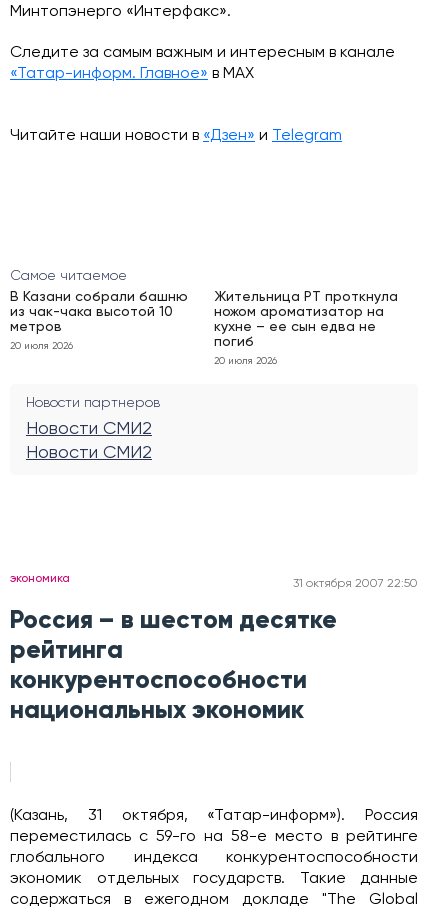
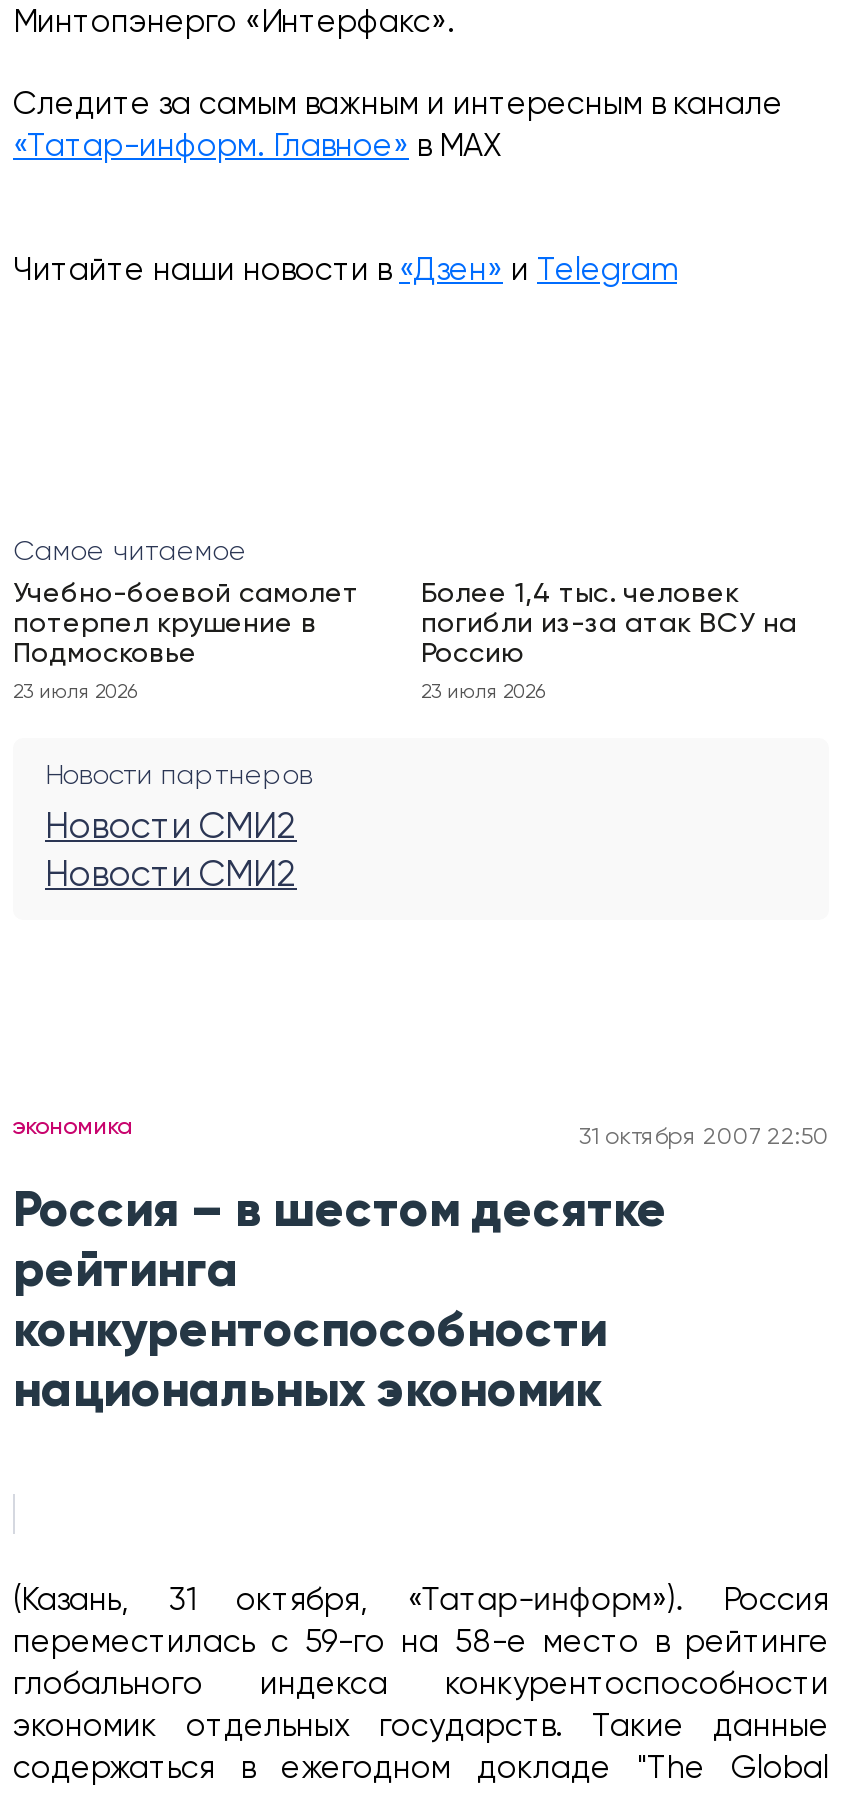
- В Казани собрали башню
- из чак-чака высотой 10
- метров
+ Учебно-боевой самолет
+ потерпел крушение в
+ Подмосковье

- Жительница РТ проткнула
- ножом ароматизатор на
- кухне – ее сын едва не
- погиб
+ Более 1,4 тыс. человек
+ погибли из-за атак ВСУ на
+ Россию

- 20 июля 2026
+ 23 июля 2026

- 20 июля 2026
+ 23 июля 2026
